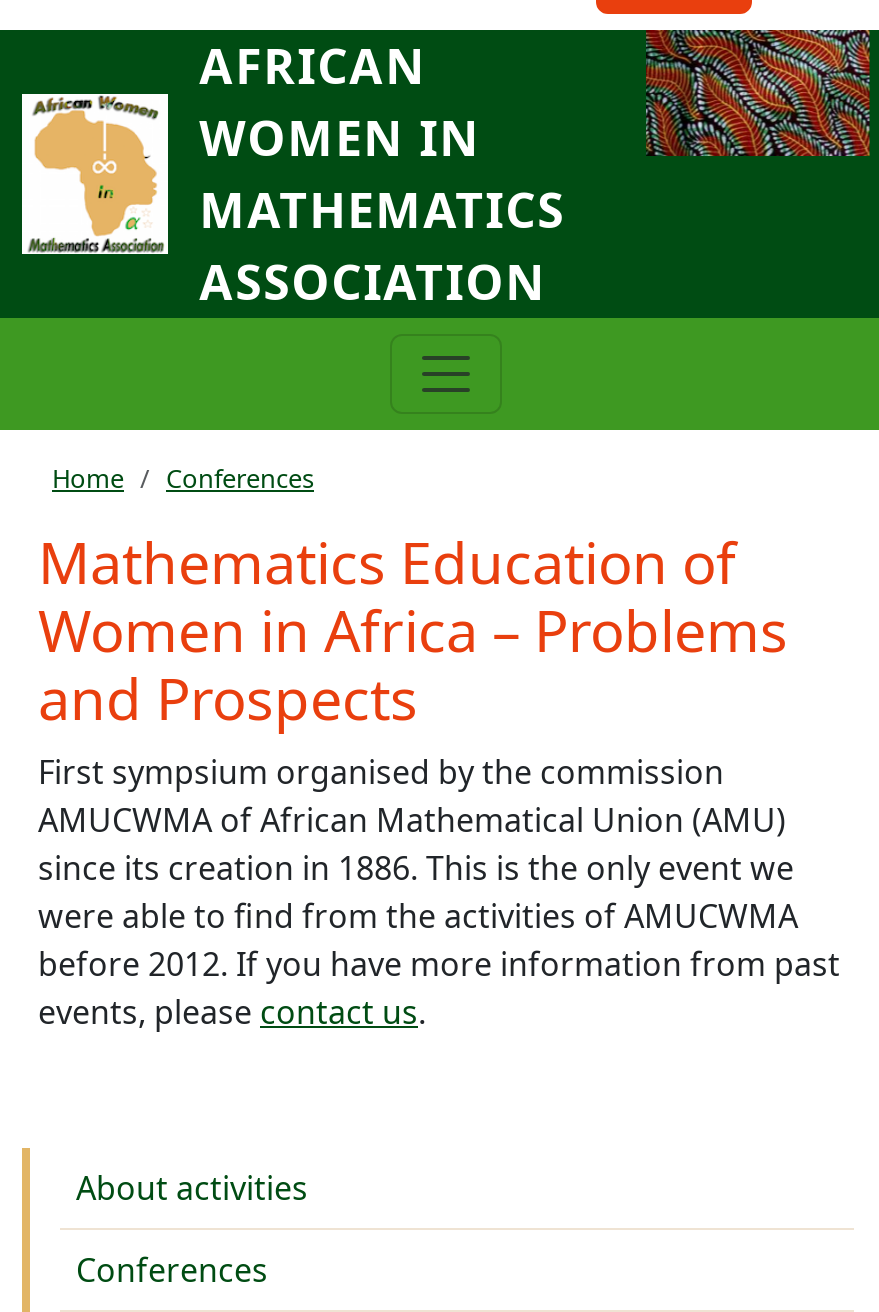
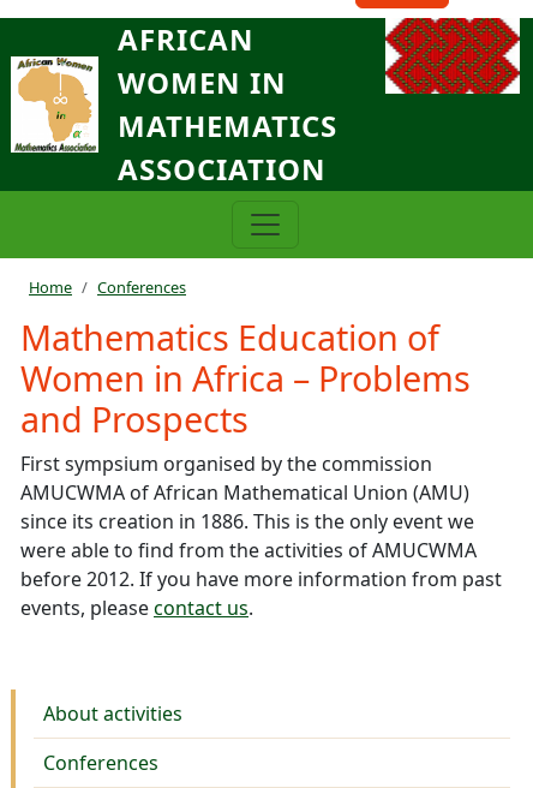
- [image]
+ [image]
